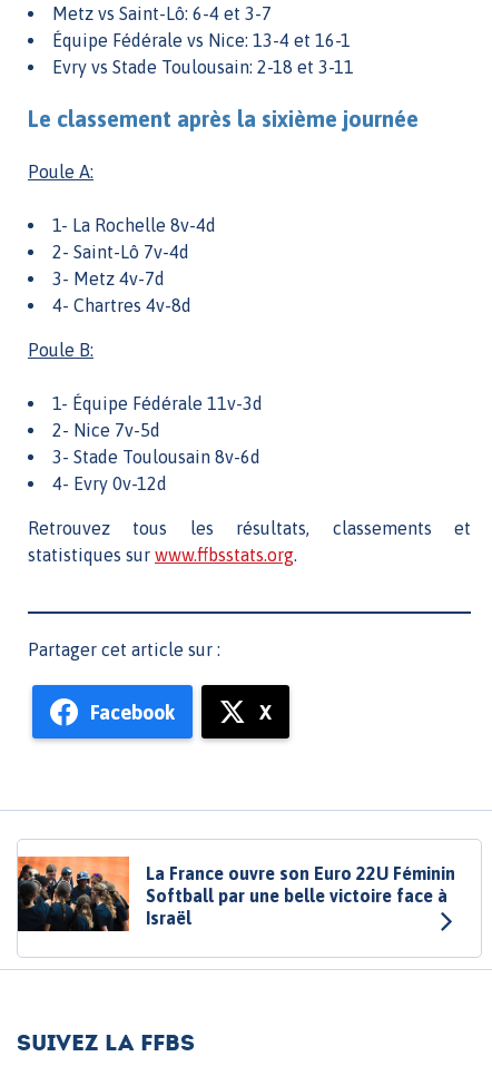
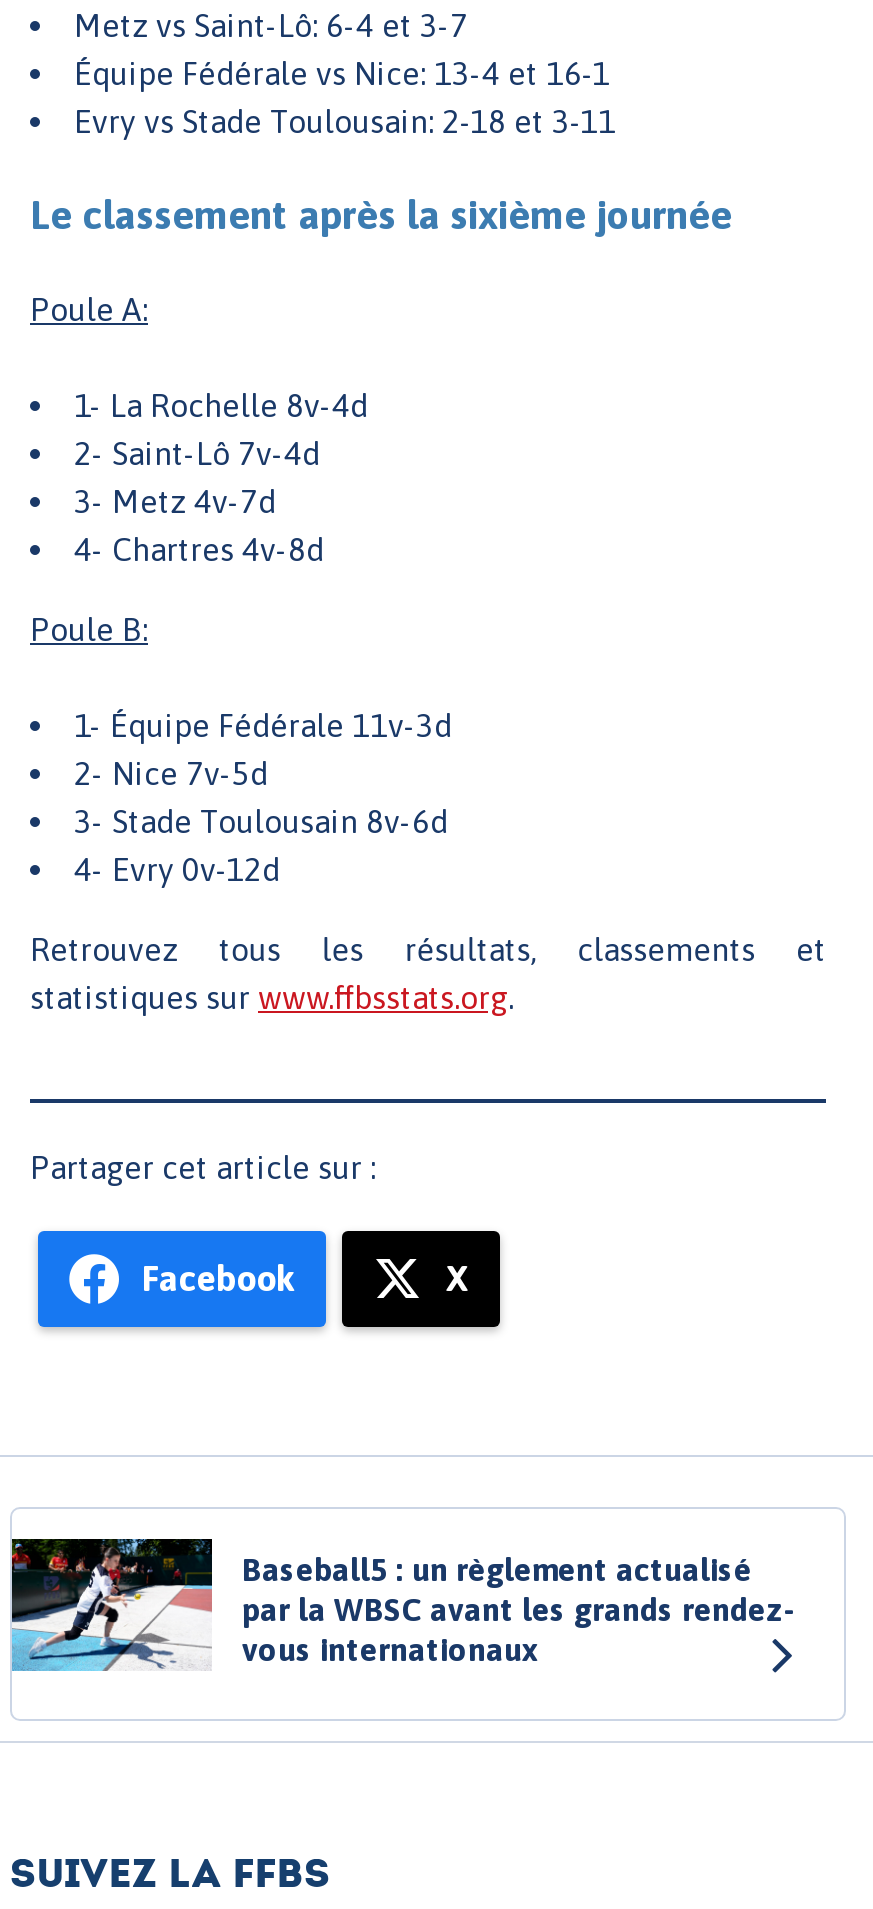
- [image]
- La France ouvre son Euro 22U Féminin
- Softball par une belle victoire face à
- Israël
+ [image]
+ Baseball5 : un règlement actualisé
+ par la WBSC avant les grands rendez-
+ vous internationaux
